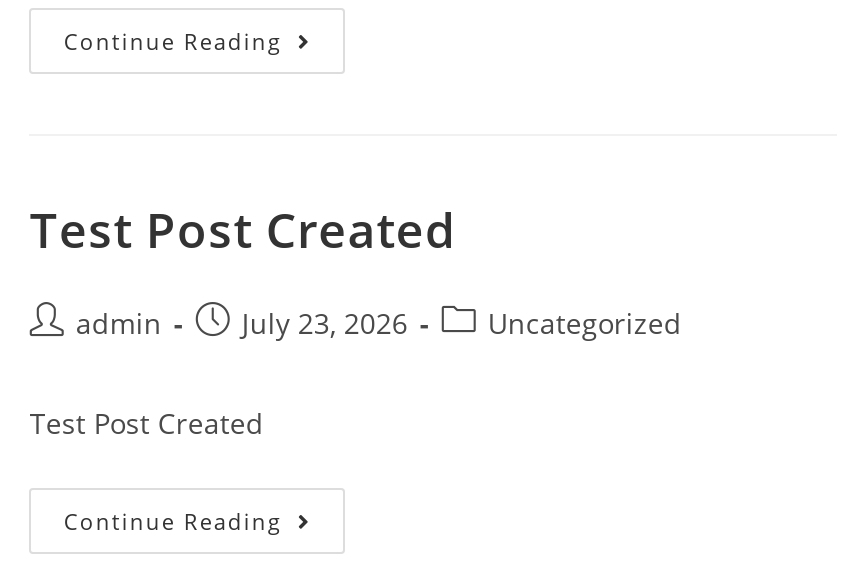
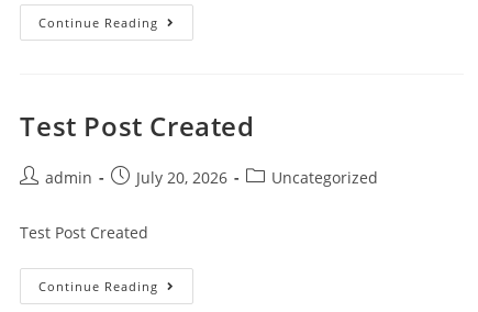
- July 23, 2026
+ July 20, 2026
